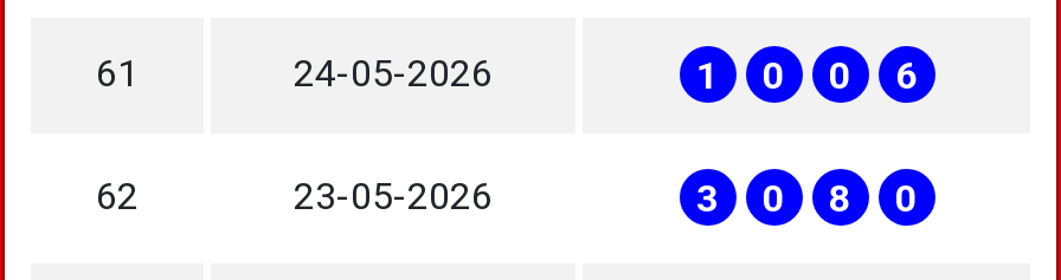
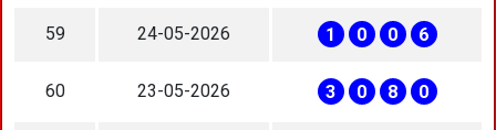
- 61
+ 59

- 62
+ 60
